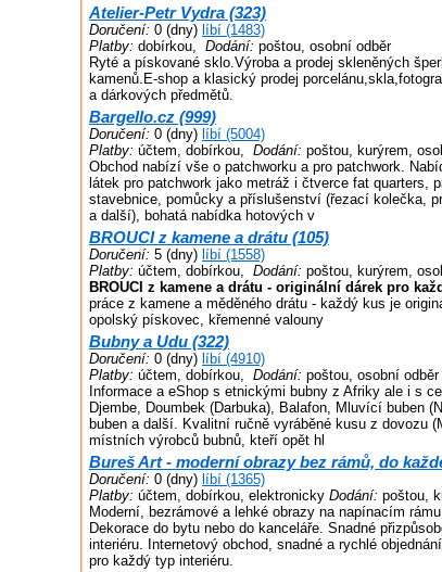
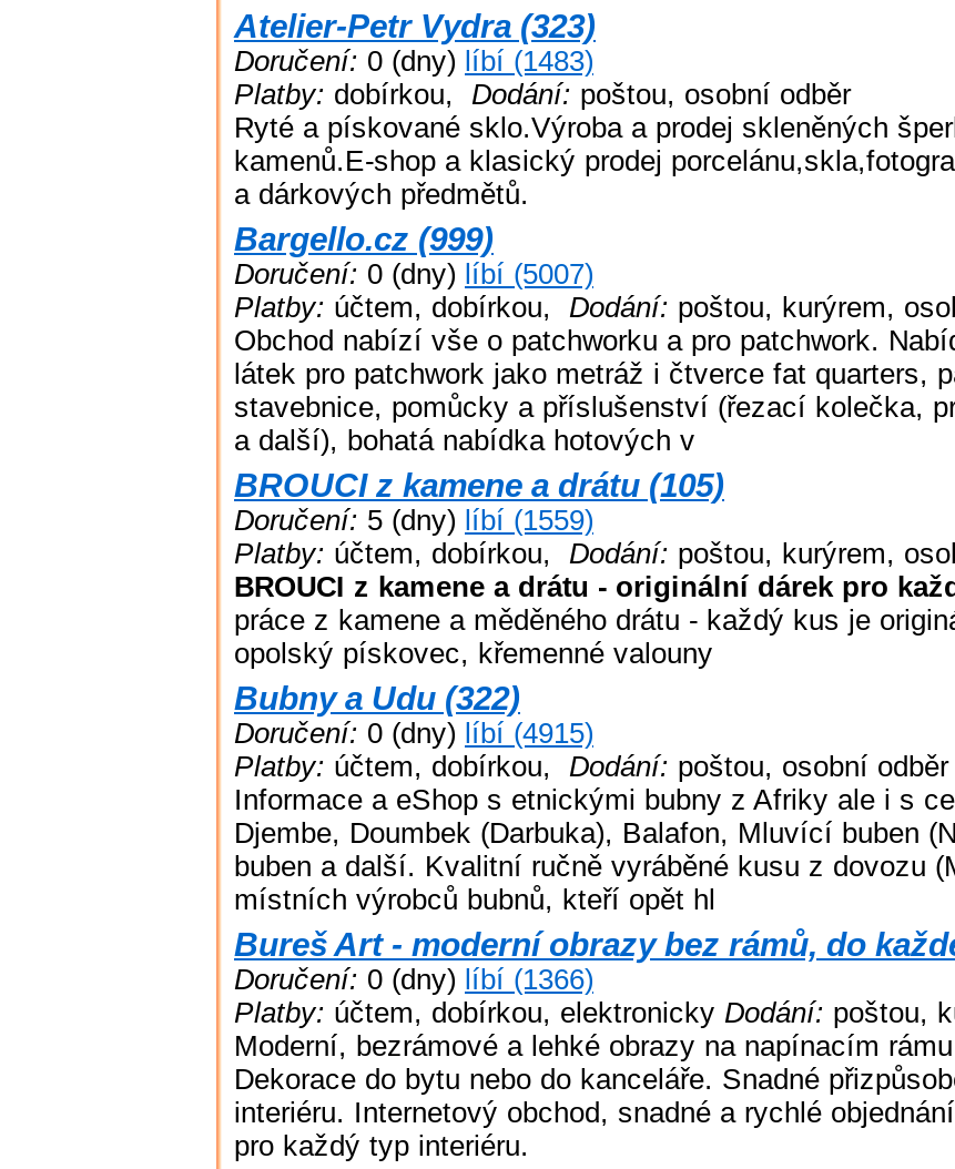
- Doručení: 0 (dny) líbí (5004)
+ Doručení: 0 (dny) líbí (5007)

- Doručení: 5 (dny) líbí (1558)
+ Doručení: 5 (dny) líbí (1559)

- Doručení: 0 (dny) líbí (4910)
+ Doručení: 0 (dny) líbí (4915)

- Doručení: 0 (dny) líbí (1365)
+ Doručení: 0 (dny) líbí (1366)
